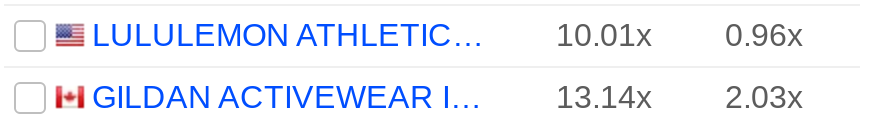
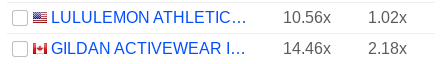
- 10.01x
- 0.96x
+ 10.56x
+ 1.02x

- 13.14x
- 2.03x
+ 14.46x
+ 2.18x
